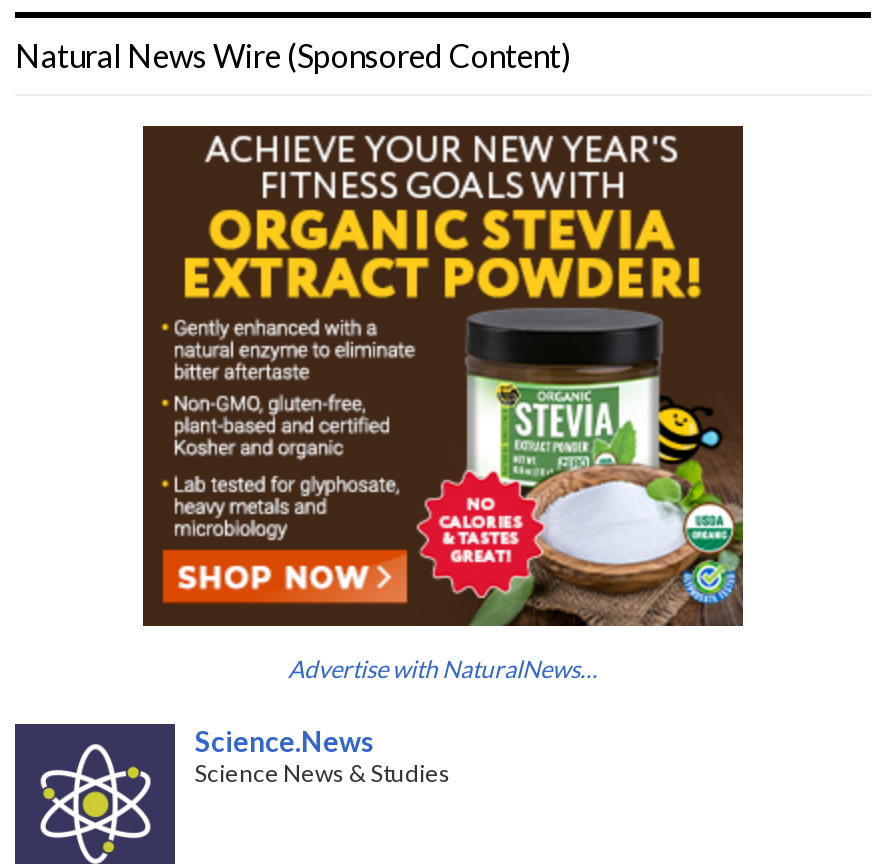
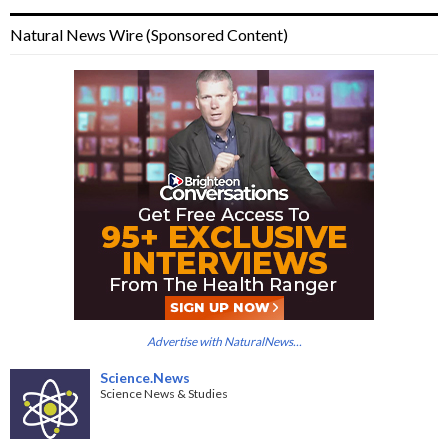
- [image]
+ [image]
